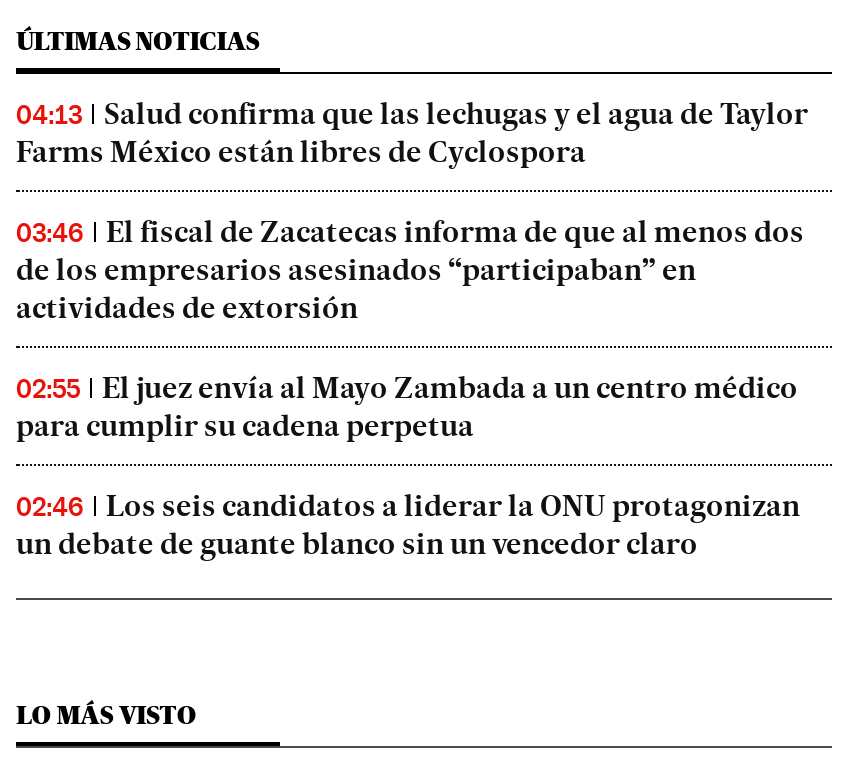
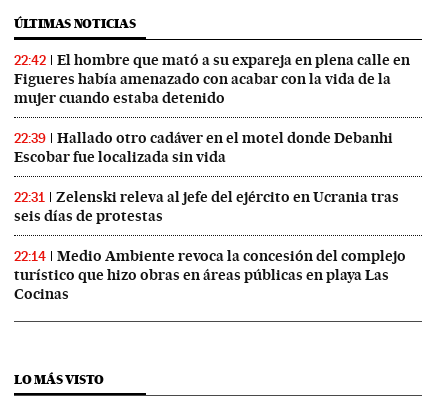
- 04:13
- Salud confirma que las lechugas y el agua de Taylor
- Farms México están libres de Cyclospora
+ 22:42
+ El hombre que mató a su expareja en plena calle en
+ Figueres había amenazado con acabar con la vida de la
+ mujer cuando estaba detenido

- 03:46
- El fiscal de Zacatecas informa de que al menos dos
- de los empresarios asesinados “participaban” en
- actividades de extorsión
+ 22:39
+ Hallado otro cadáver en el motel donde Debanhi
+ Escobar fue localizada sin vida

- 02:55
- El juez envía al Mayo Zambada a un centro médico
- para cumplir su cadena perpetua
+ 22:31
+ Zelenski releva al jefe del ejército en Ucrania tras
+ seis días de protestas

- 02:46
- Los seis candidatos a liderar la ONU protagonizan
- un debate de guante blanco sin un vencedor claro
+ 22:14
+ Medio Ambiente revoca la concesión del complejo
+ turístico que hizo obras en áreas públicas en playa Las
+ Cocinas
